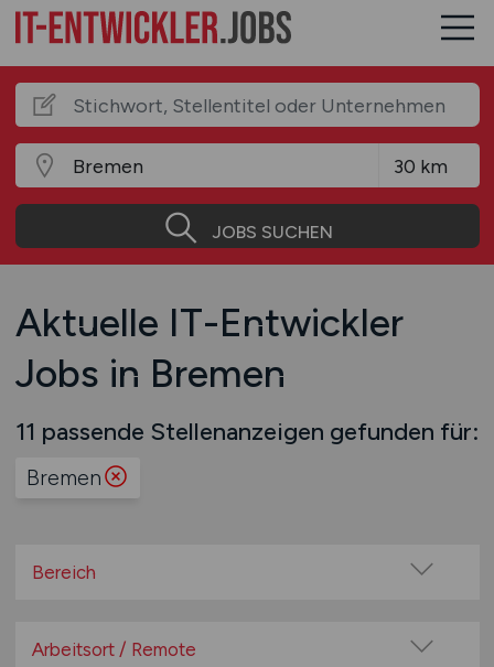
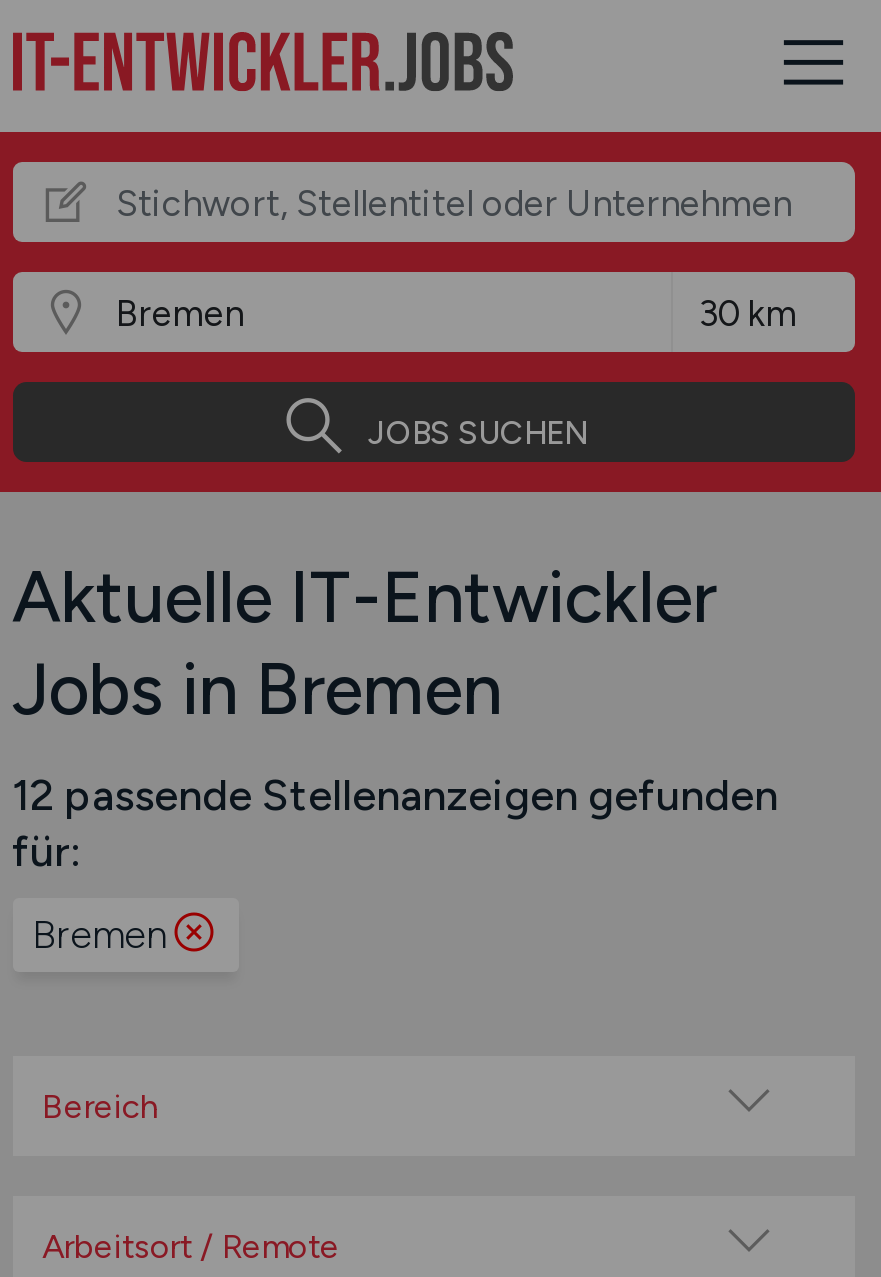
- 11 passende Stellenanzeigen gefunden für:
+ 12 passende Stellenanzeigen gefunden
+ für:
